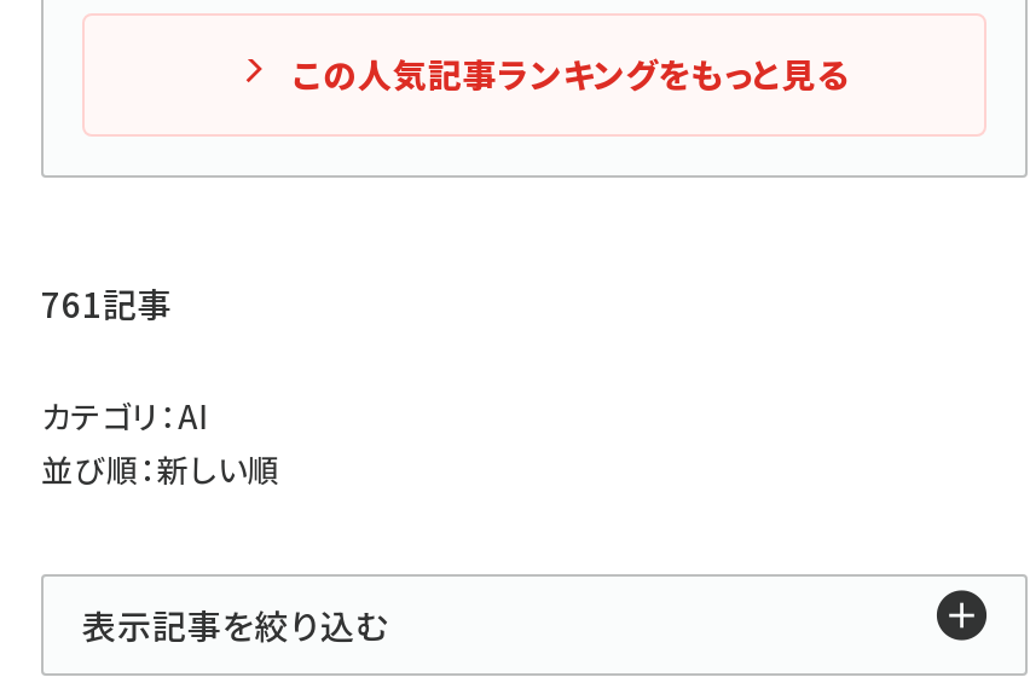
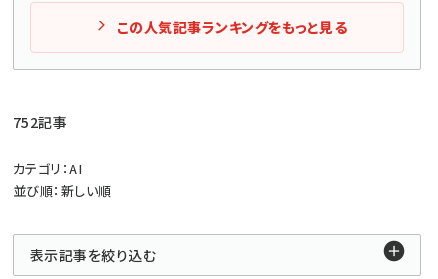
- 761記事
+ 752記事
